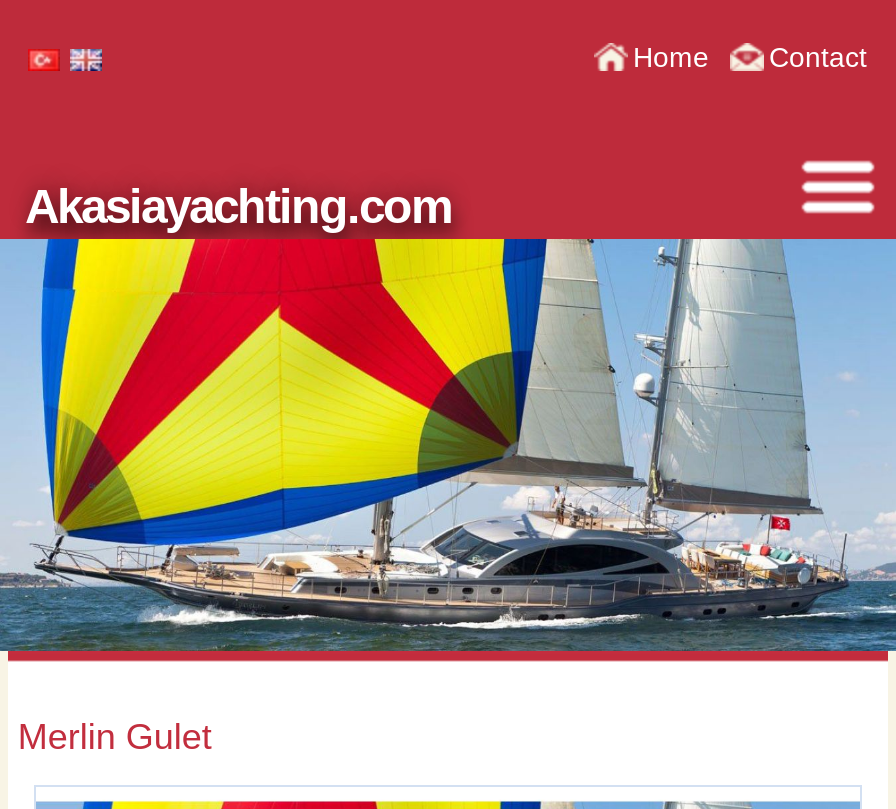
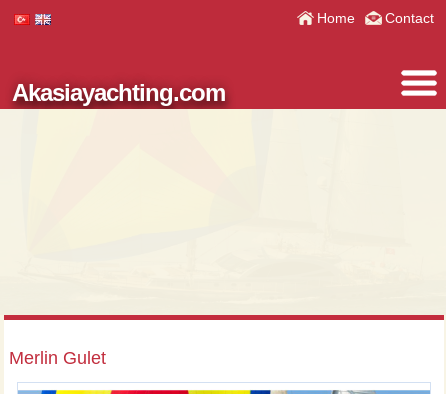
- [image]
